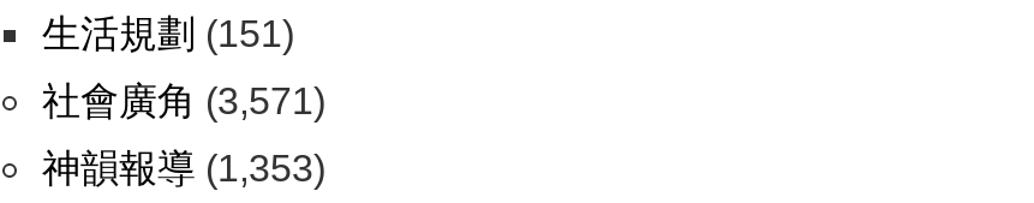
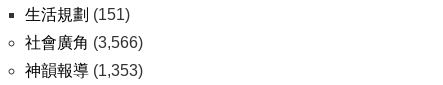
- 社會廣角(3,571)
+ 社會廣角(3,566)
